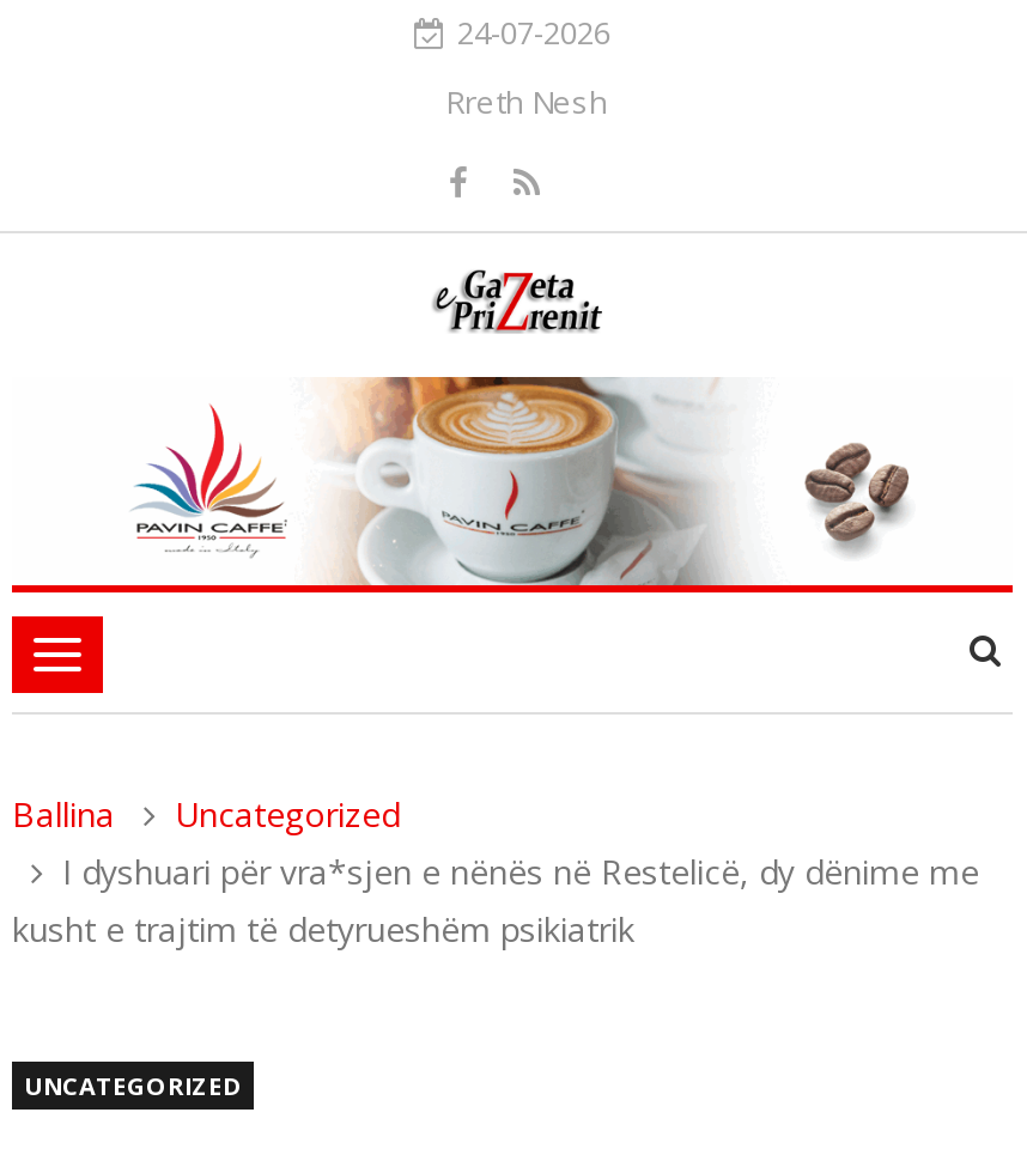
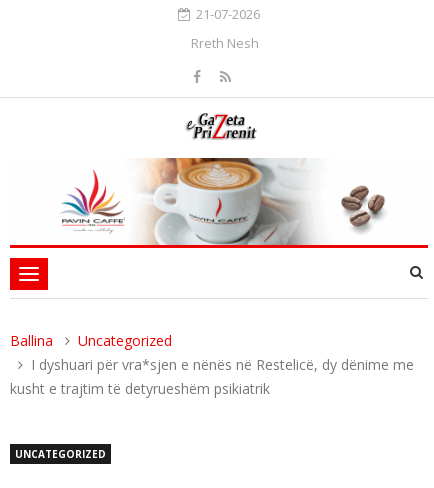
- 24-07-2026
+ 21-07-2026
